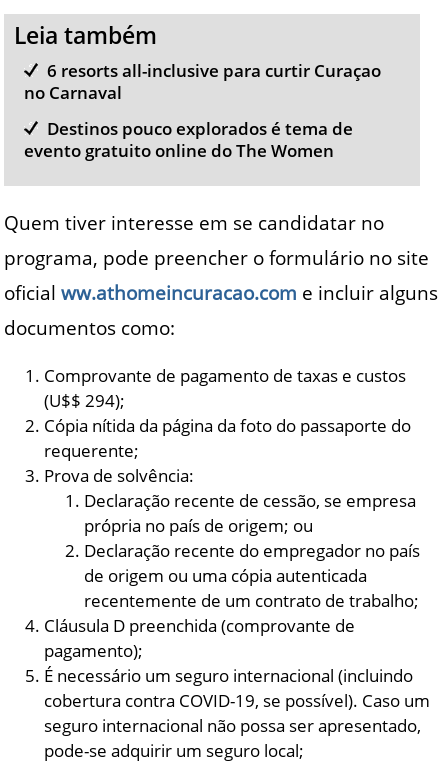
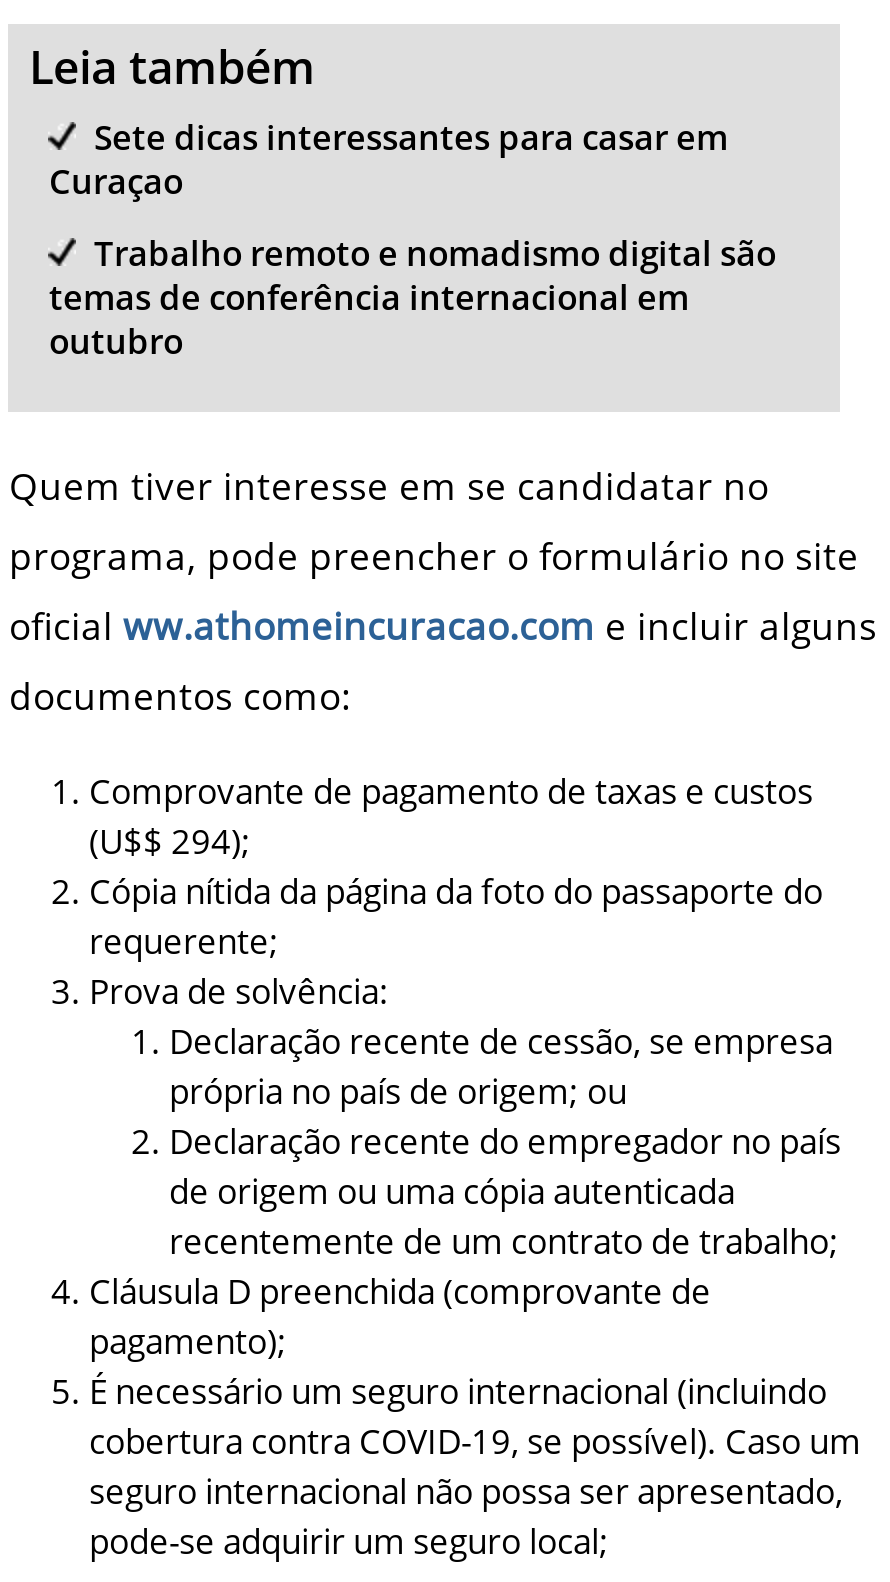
- 6 resorts all-inclusive para curtir Curaçao
- no Carnaval
+ Sete dicas interessantes para casar em
+ Curaçao

- Destinos pouco explorados é tema de
- evento gratuito online do The Women
+ Trabalho remoto e nomadismo digital são
+ temas de conferência internacional em
+ outubro
